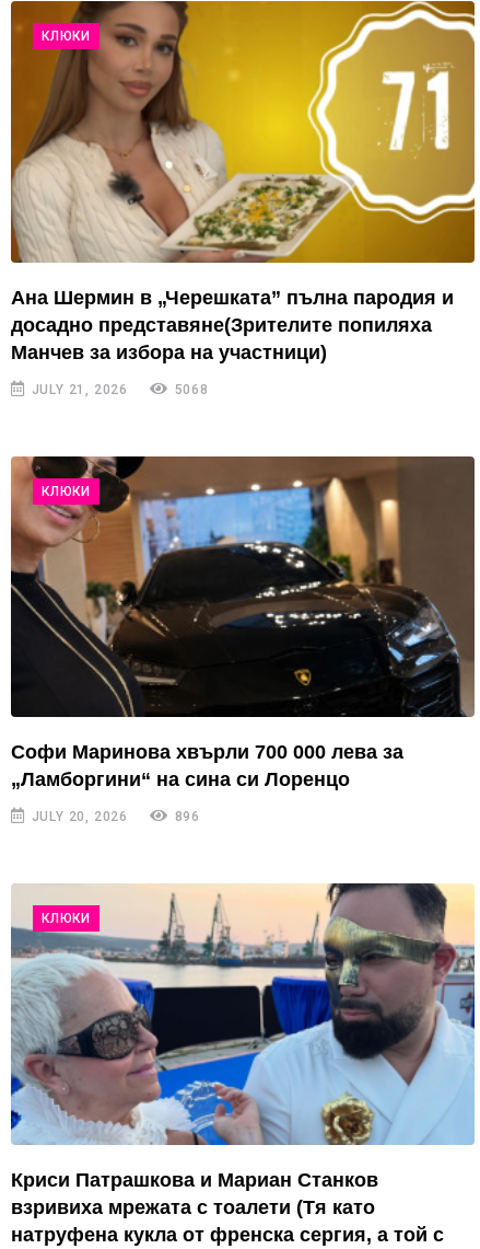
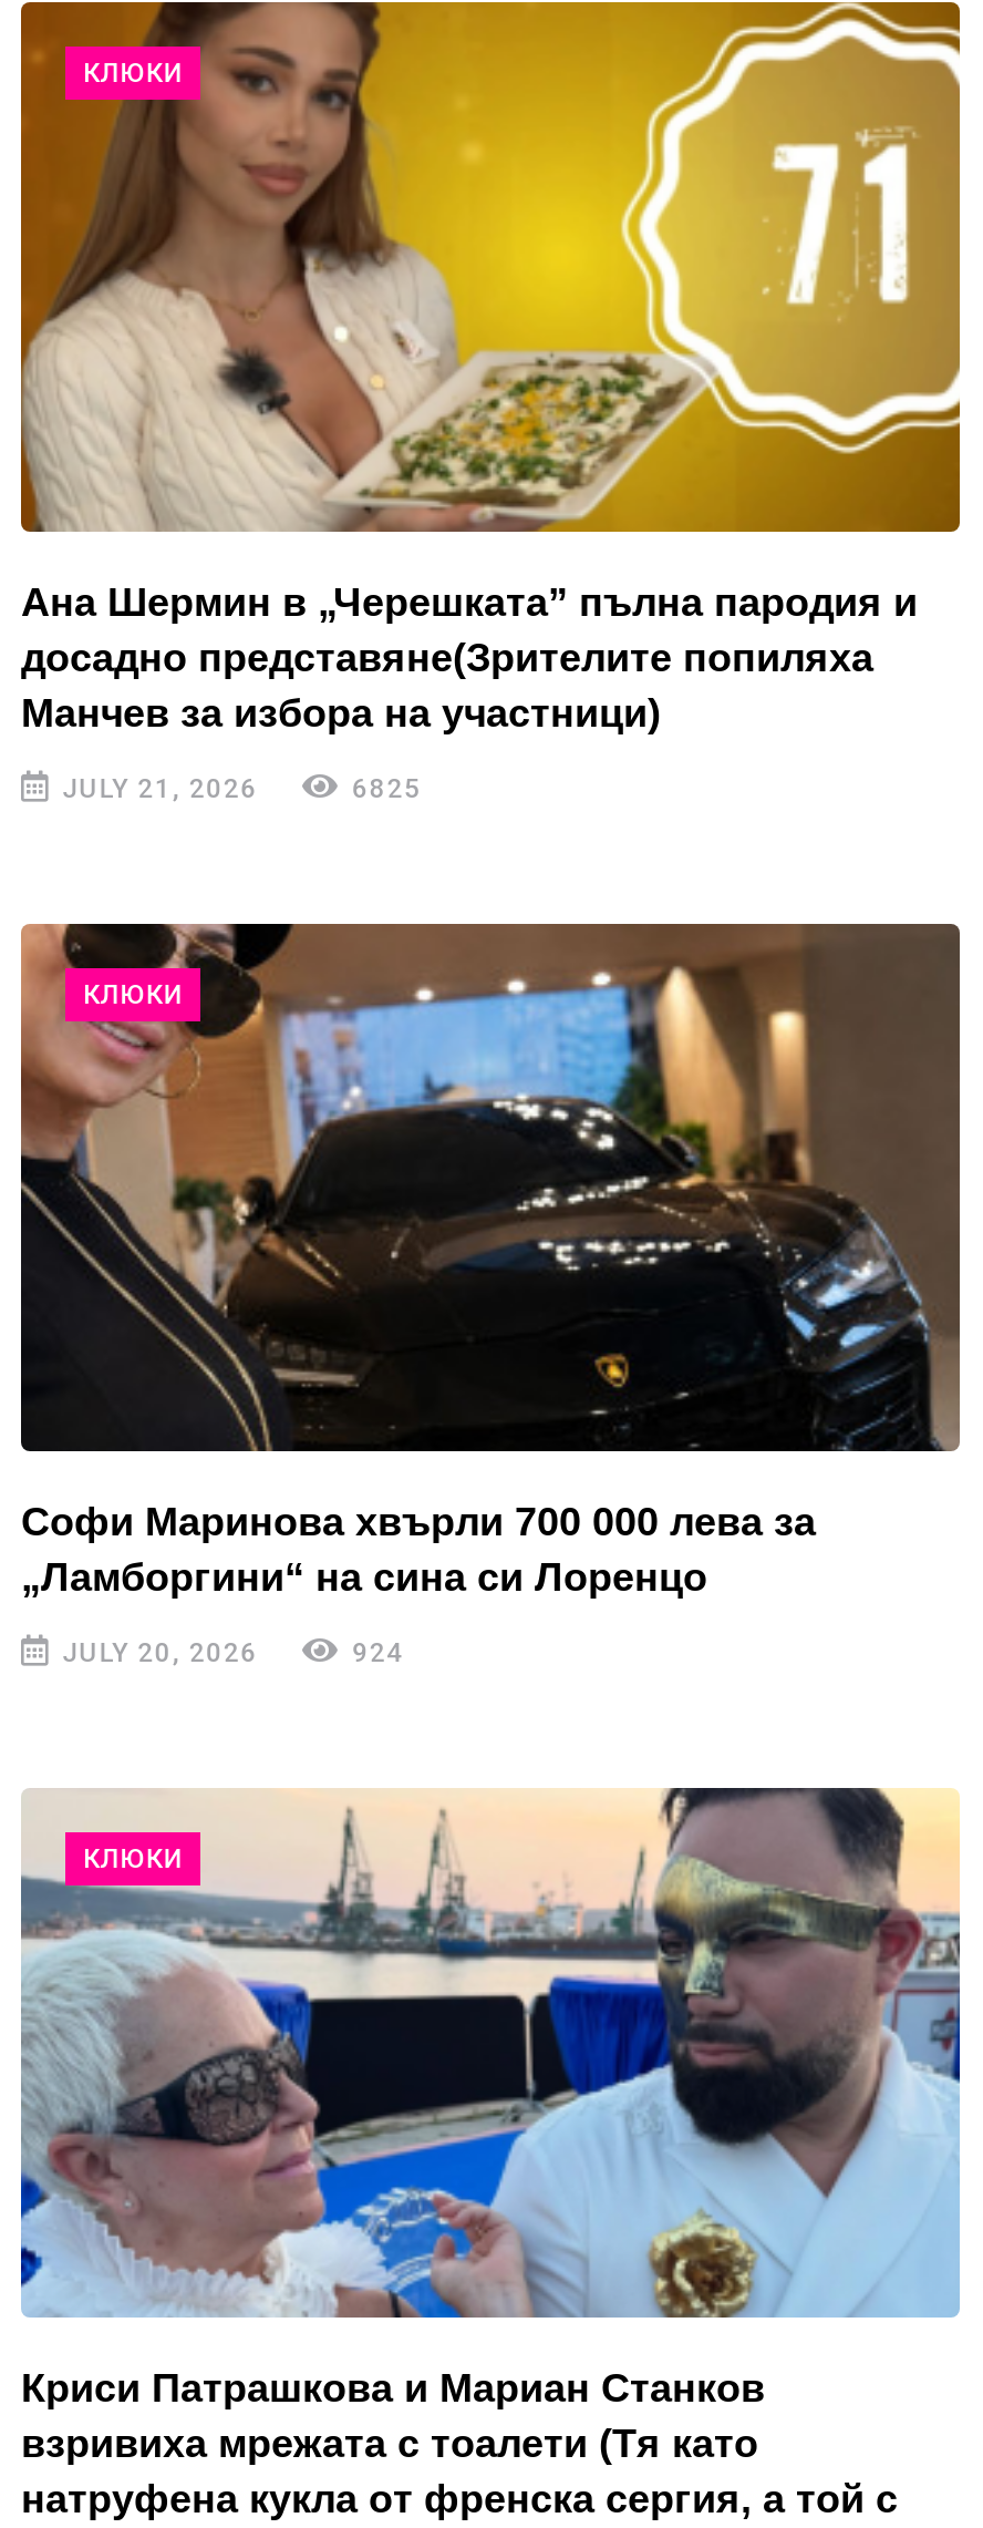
- 5068
+ 6825

- 896
+ 924
